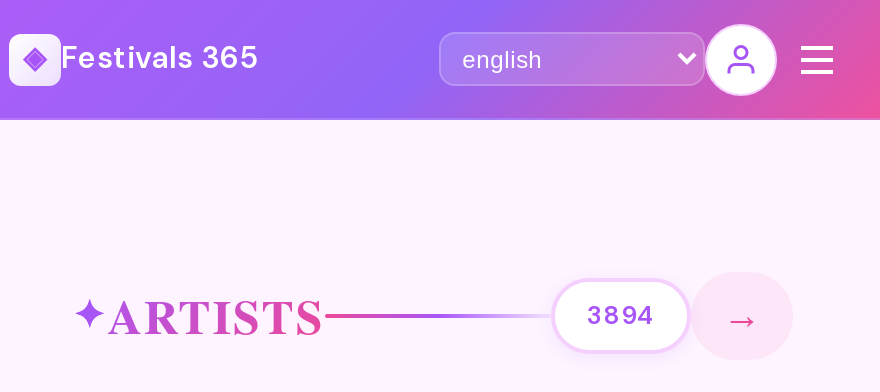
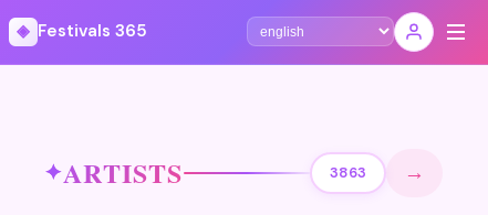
- 3894
+ 3863
